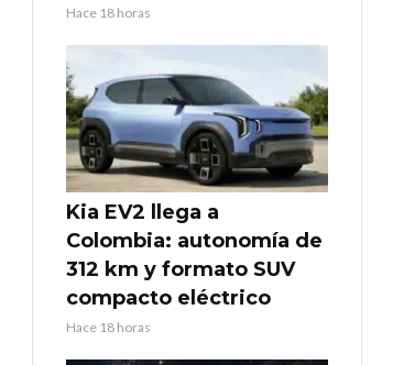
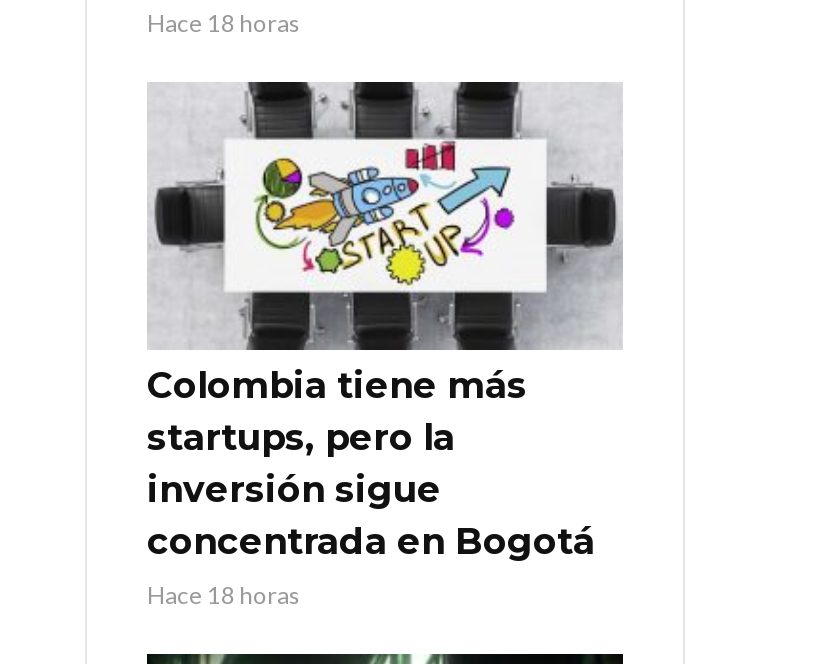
- [image]
- Kia EV2 llega a
- Colombia: autonomía de
- 312 km y formato SUV
- compacto eléctrico
+ [image]
+ Colombia tiene más
+ startups, pero la
+ inversión sigue
+ concentrada en Bogotá
